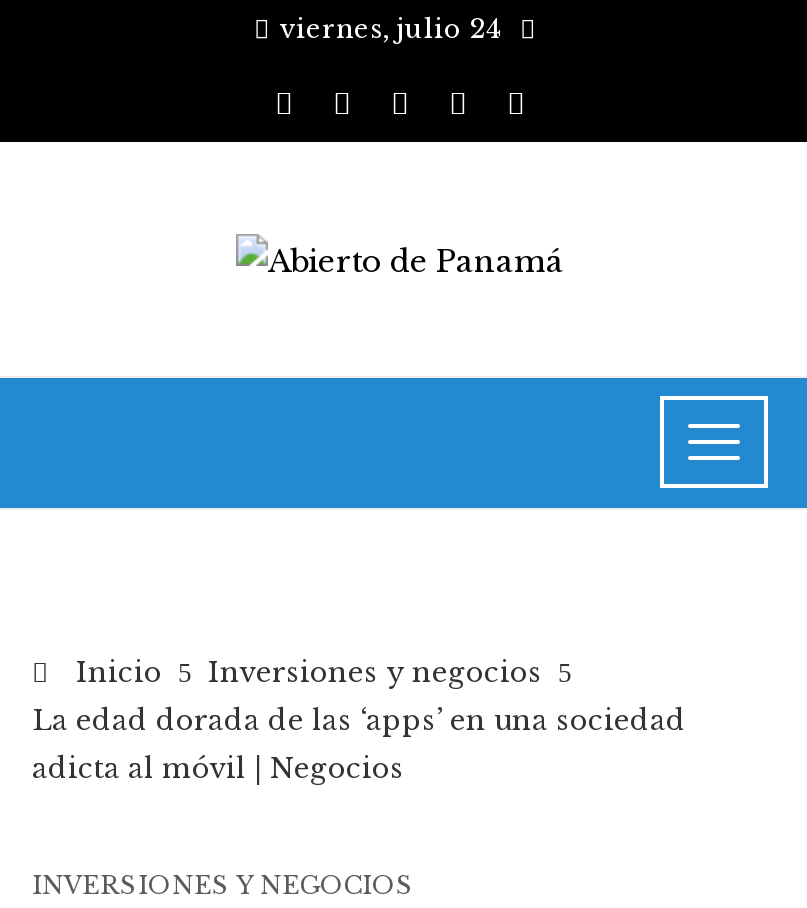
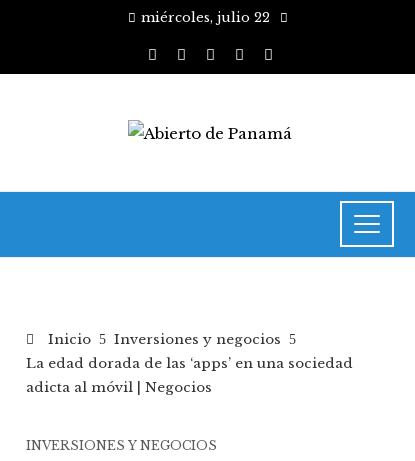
- viernes, julio 24
+ miércoles, julio 22
